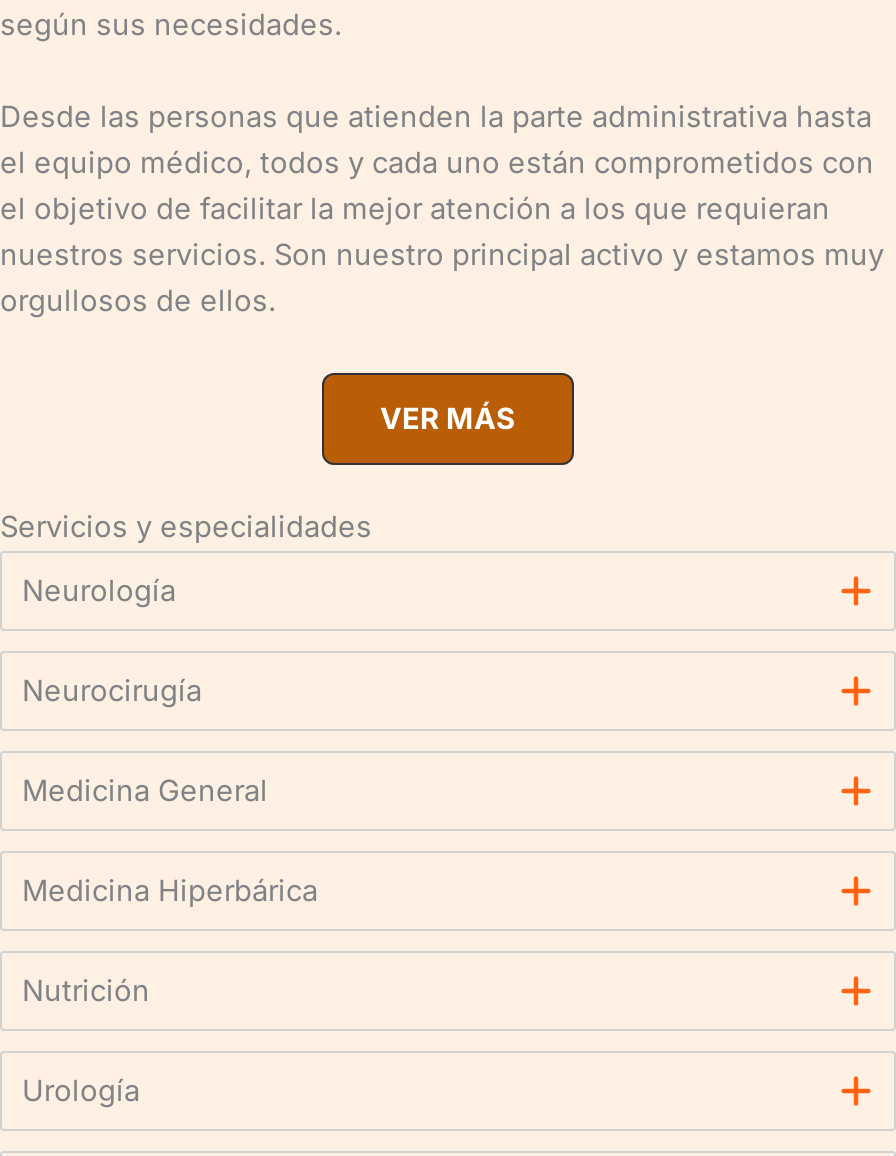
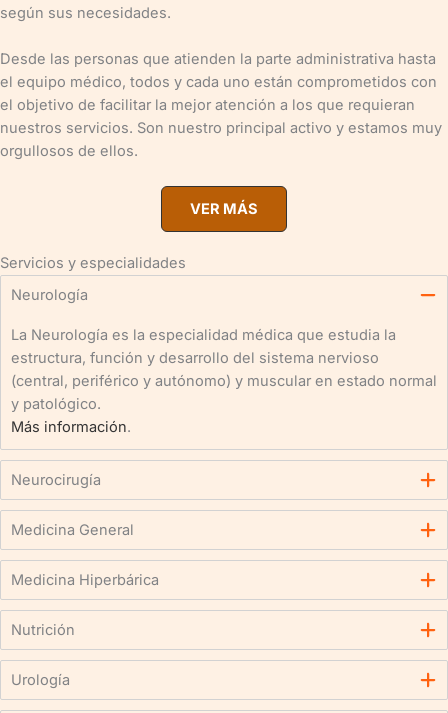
+ La Neurología es la especialidad médica que estudia la
+ estructura, función y desarrollo del sistema nervioso
+ (central, periférico y autónomo) y muscular en estado normal
+ y patológico.
+ Más información.
